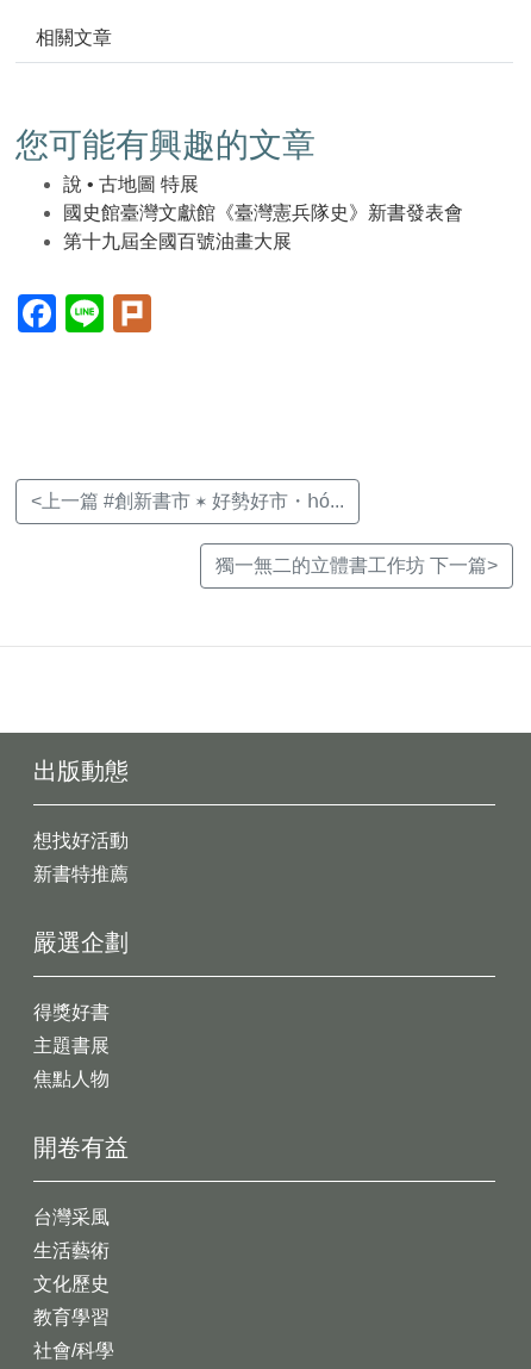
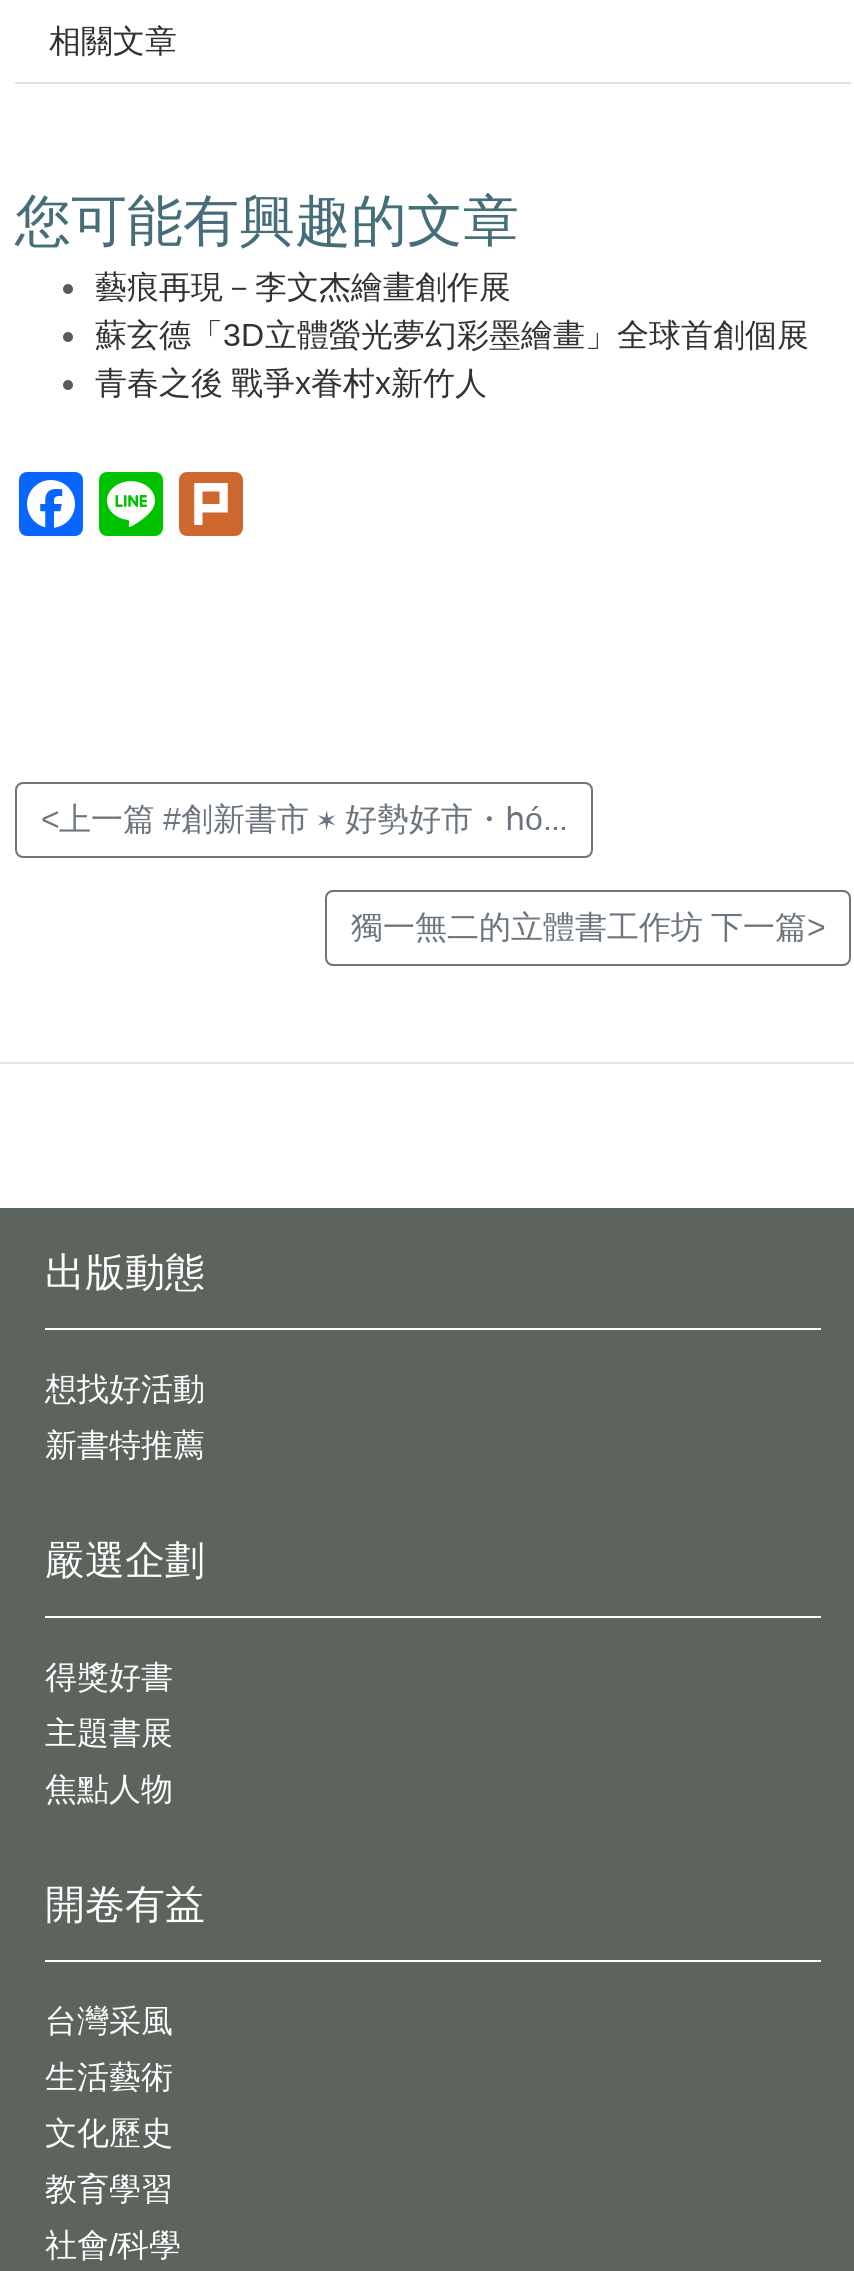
- 說 • 古地圖 特展
- 國史館臺灣文獻館《臺灣憲兵隊史》新書發表會
- 第十九屆全國百號油畫大展
+ 藝痕再現－李文杰繪畫創作展
+ 蘇玄德「3D立體螢光夢幻彩墨繪畫」全球首創個展
+ 青春之後 戰爭x眷村x新竹人
